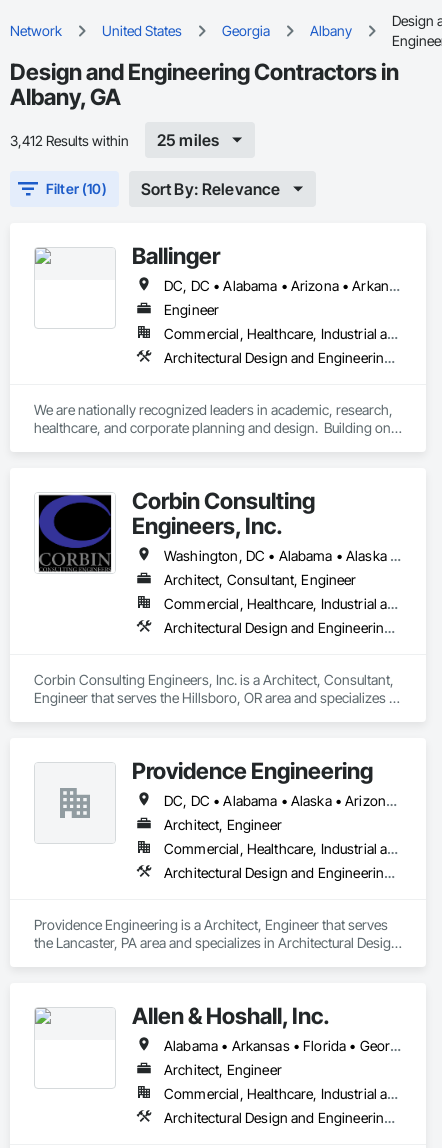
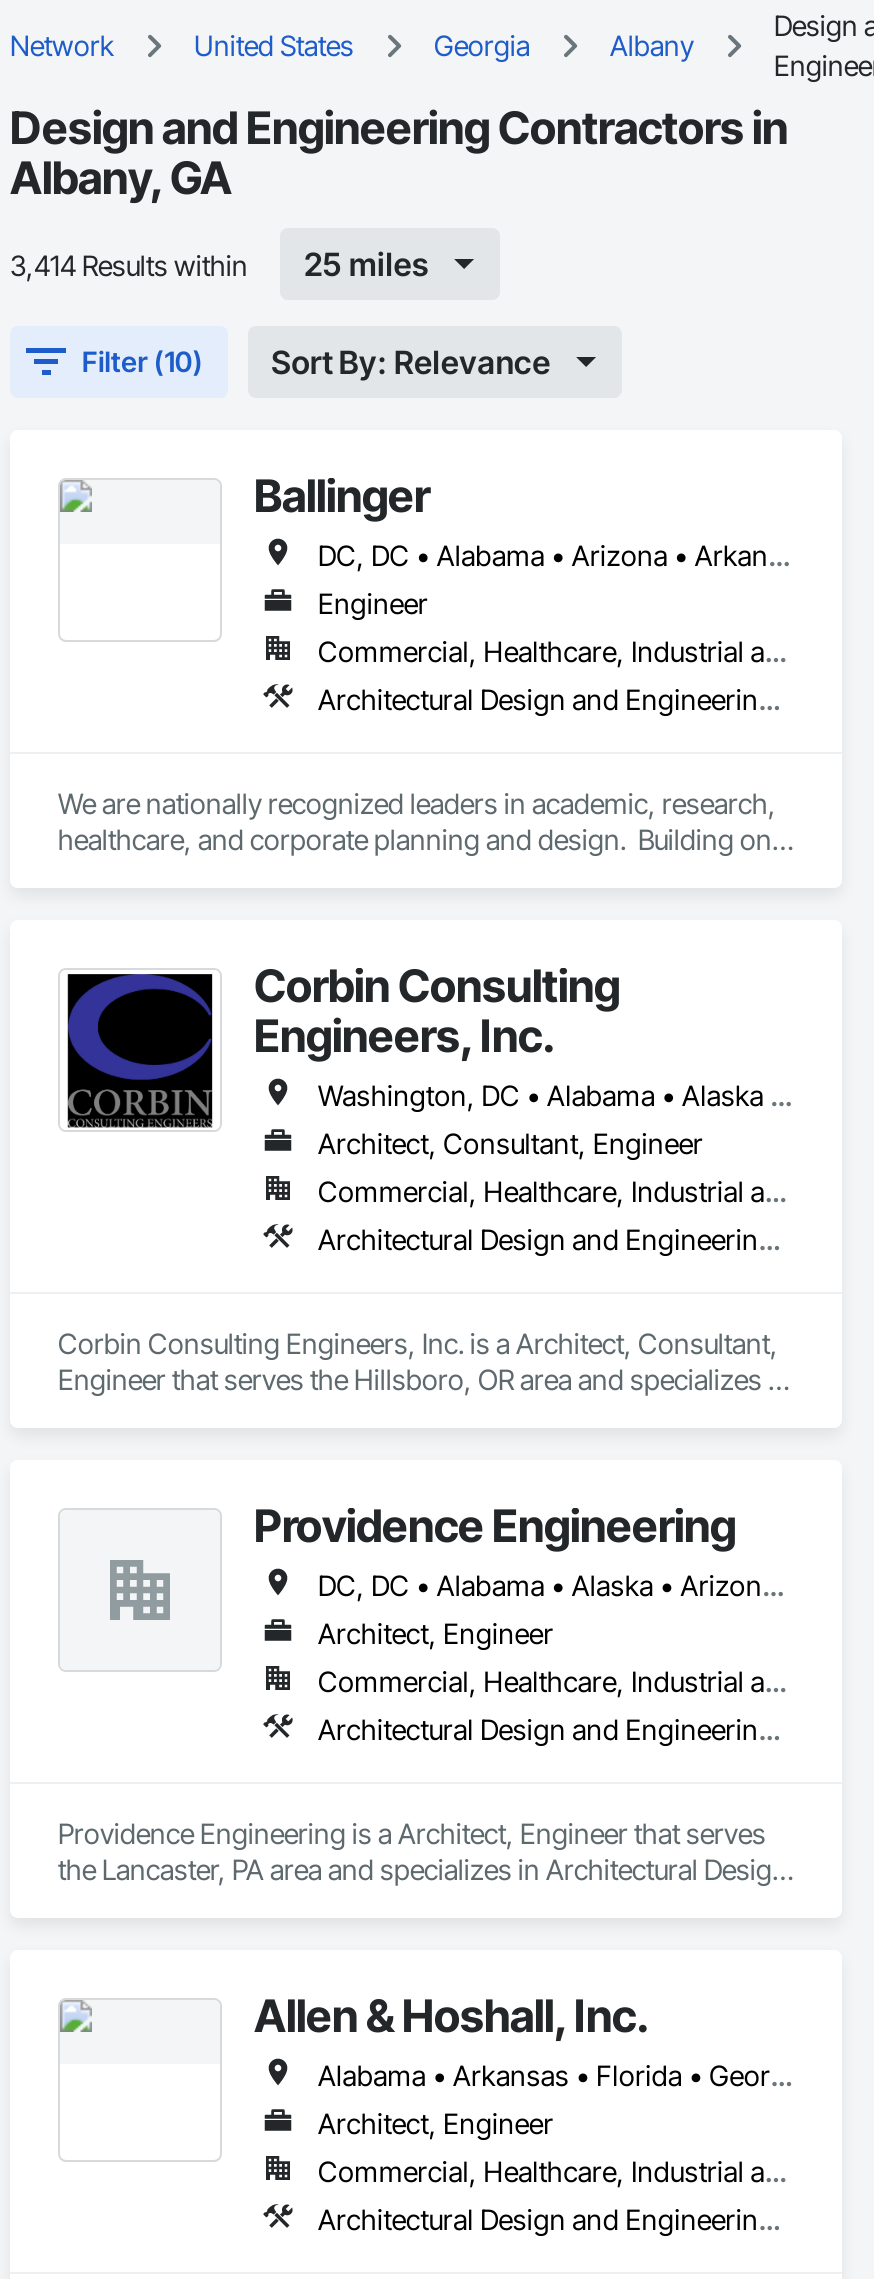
- 3,412 Results within
+ 3,414 Results within
